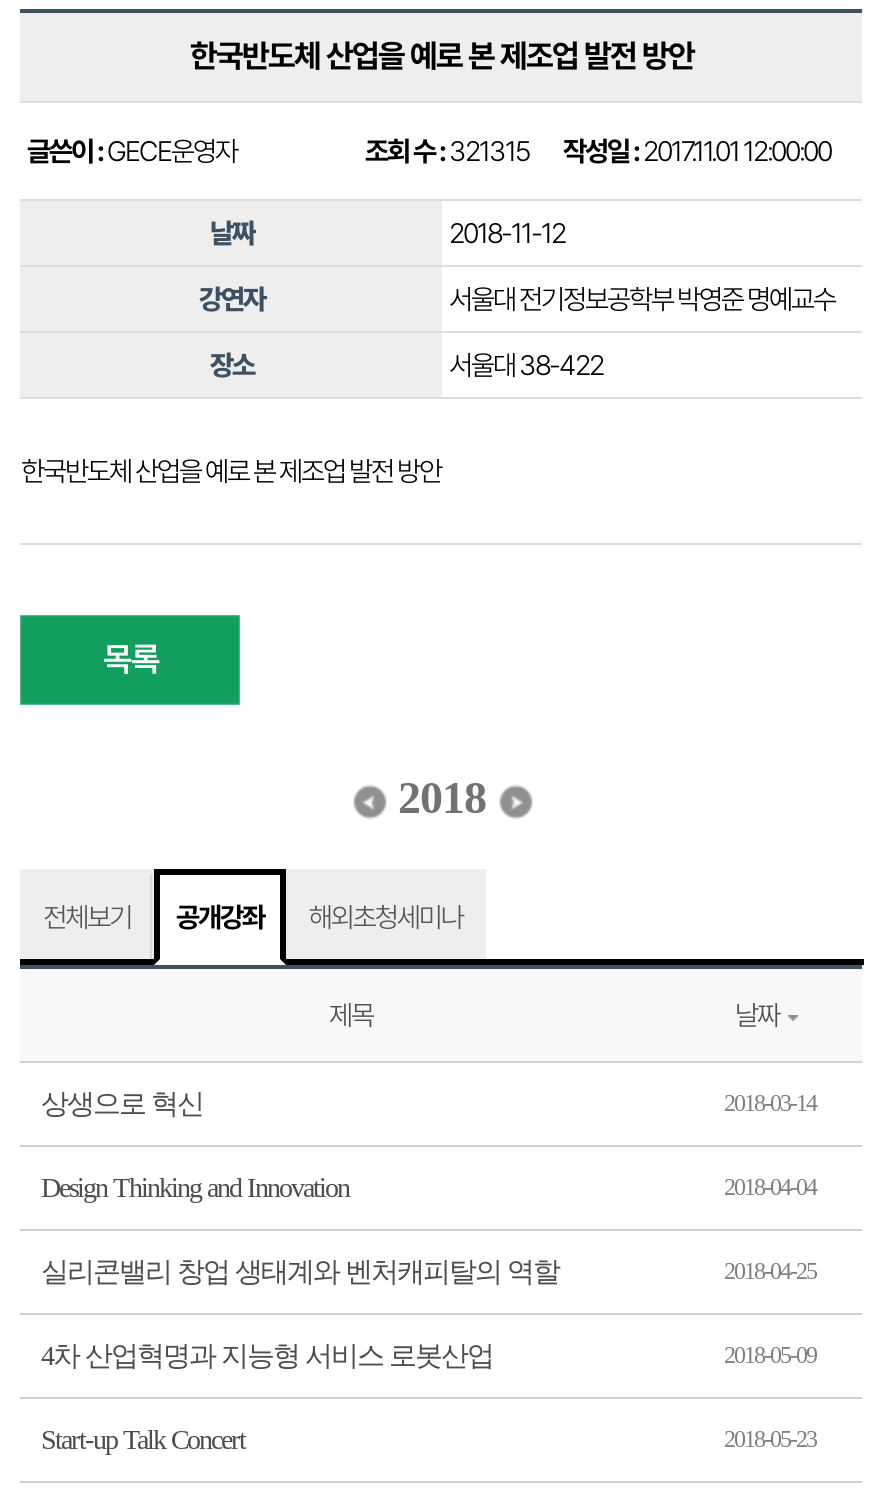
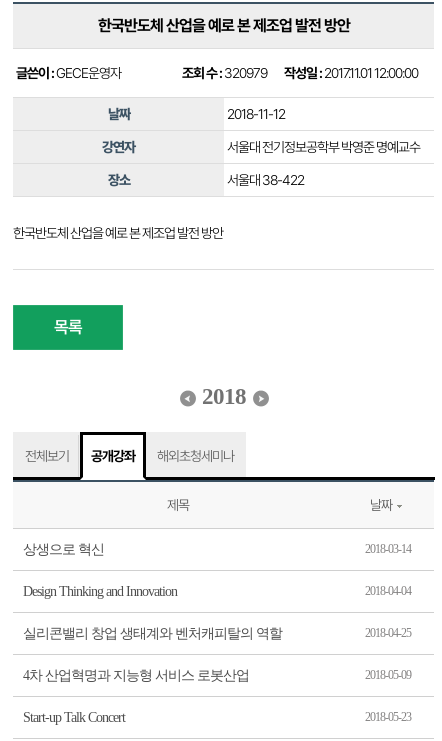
- 조회 수 : 321315 작성일 : 2017.11.01 12:00:00
+ 조회 수 : 320979 작성일 : 2017.11.01 12:00:00
